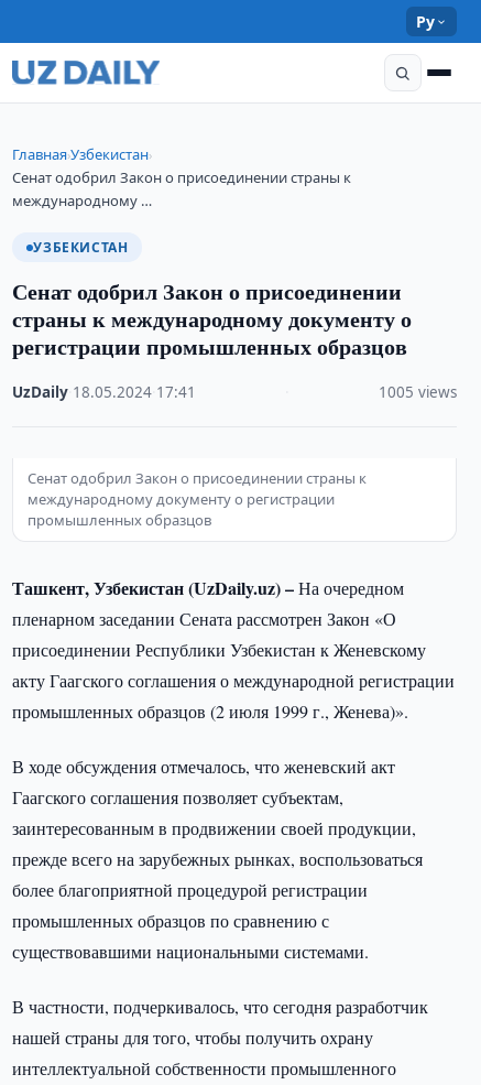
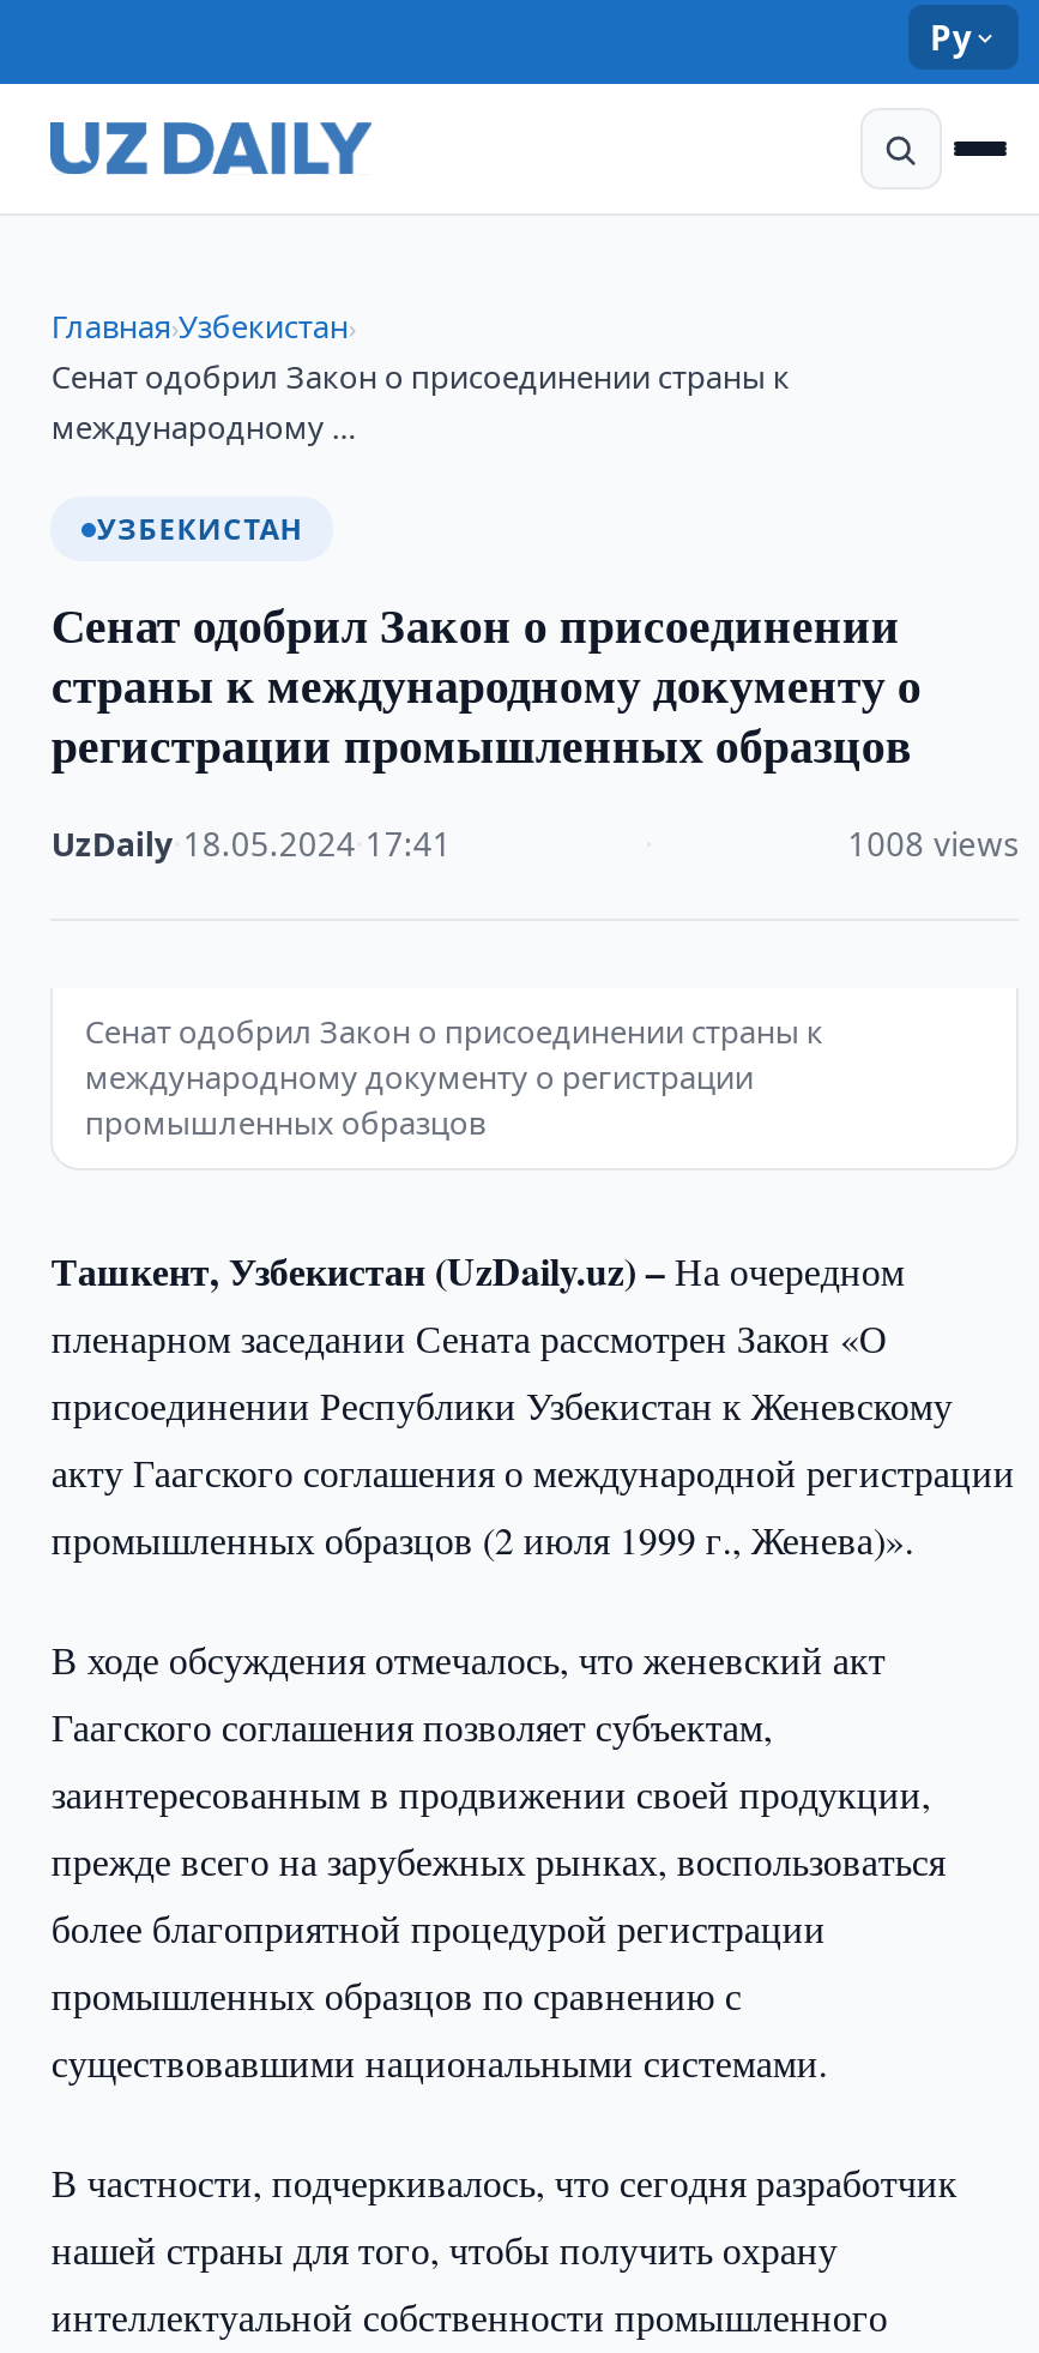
- 1005 views
+ 1008 views
